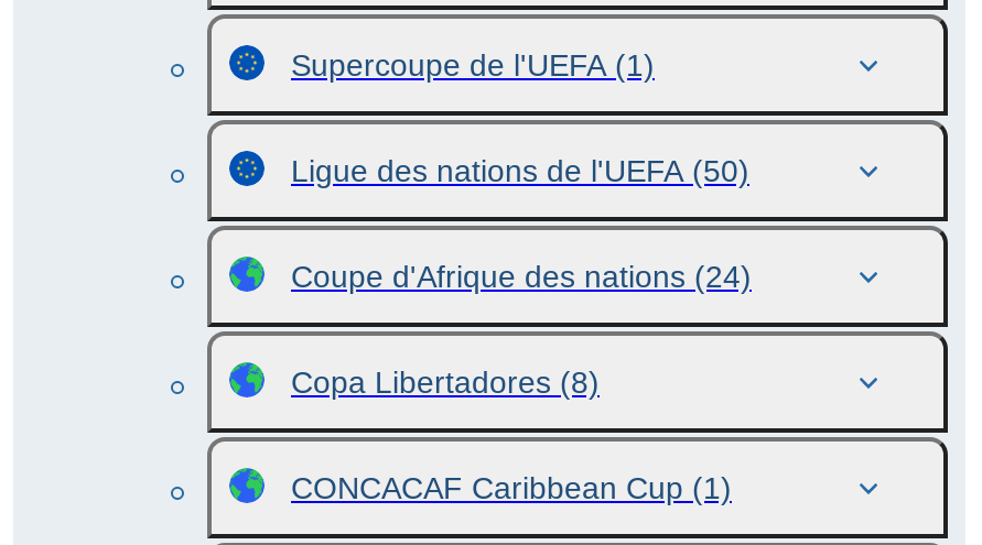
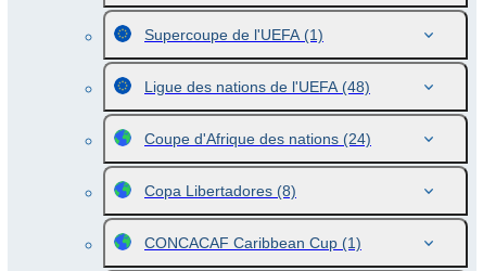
- Ligue des nations de l'UEFA (50)
+ Ligue des nations de l'UEFA (48)
